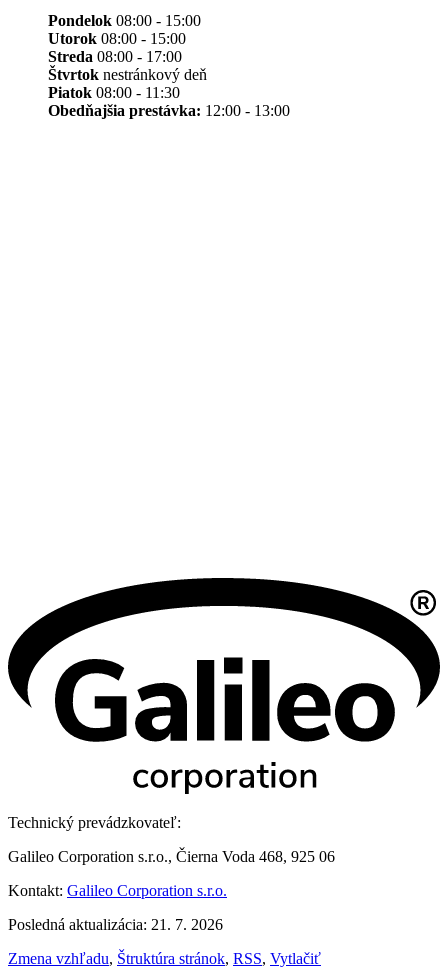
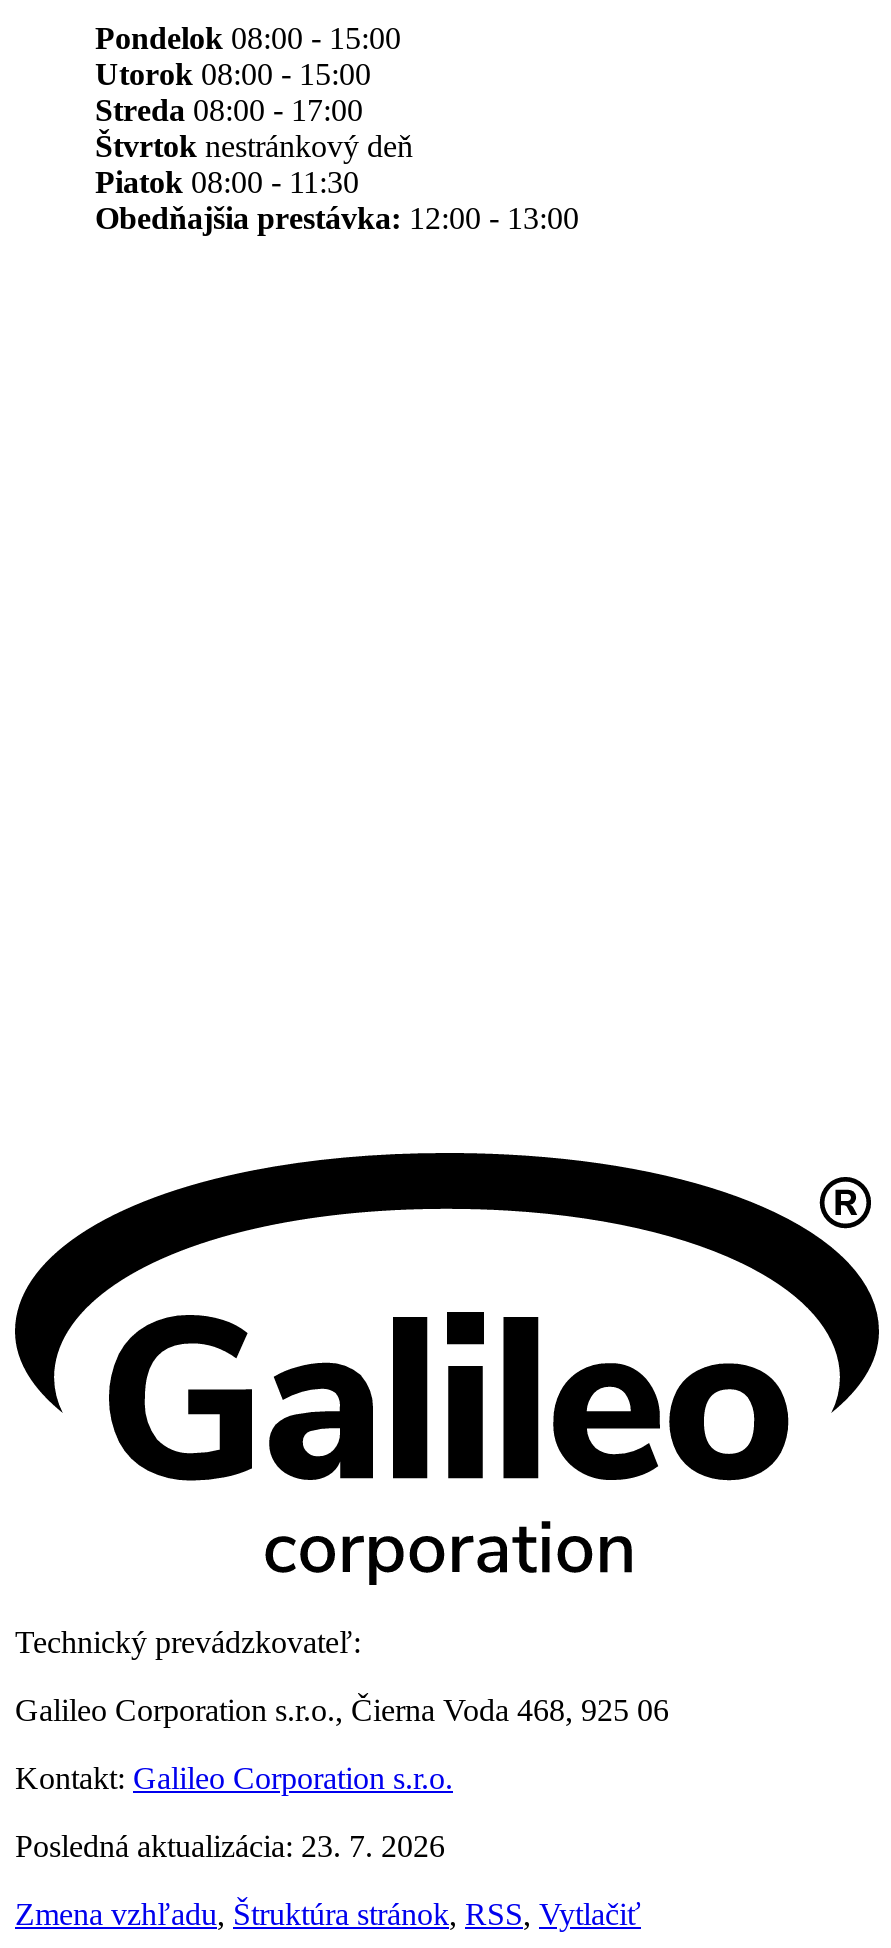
- Posledná aktualizácia: 21. 7. 2026
+ Posledná aktualizácia: 23. 7. 2026
